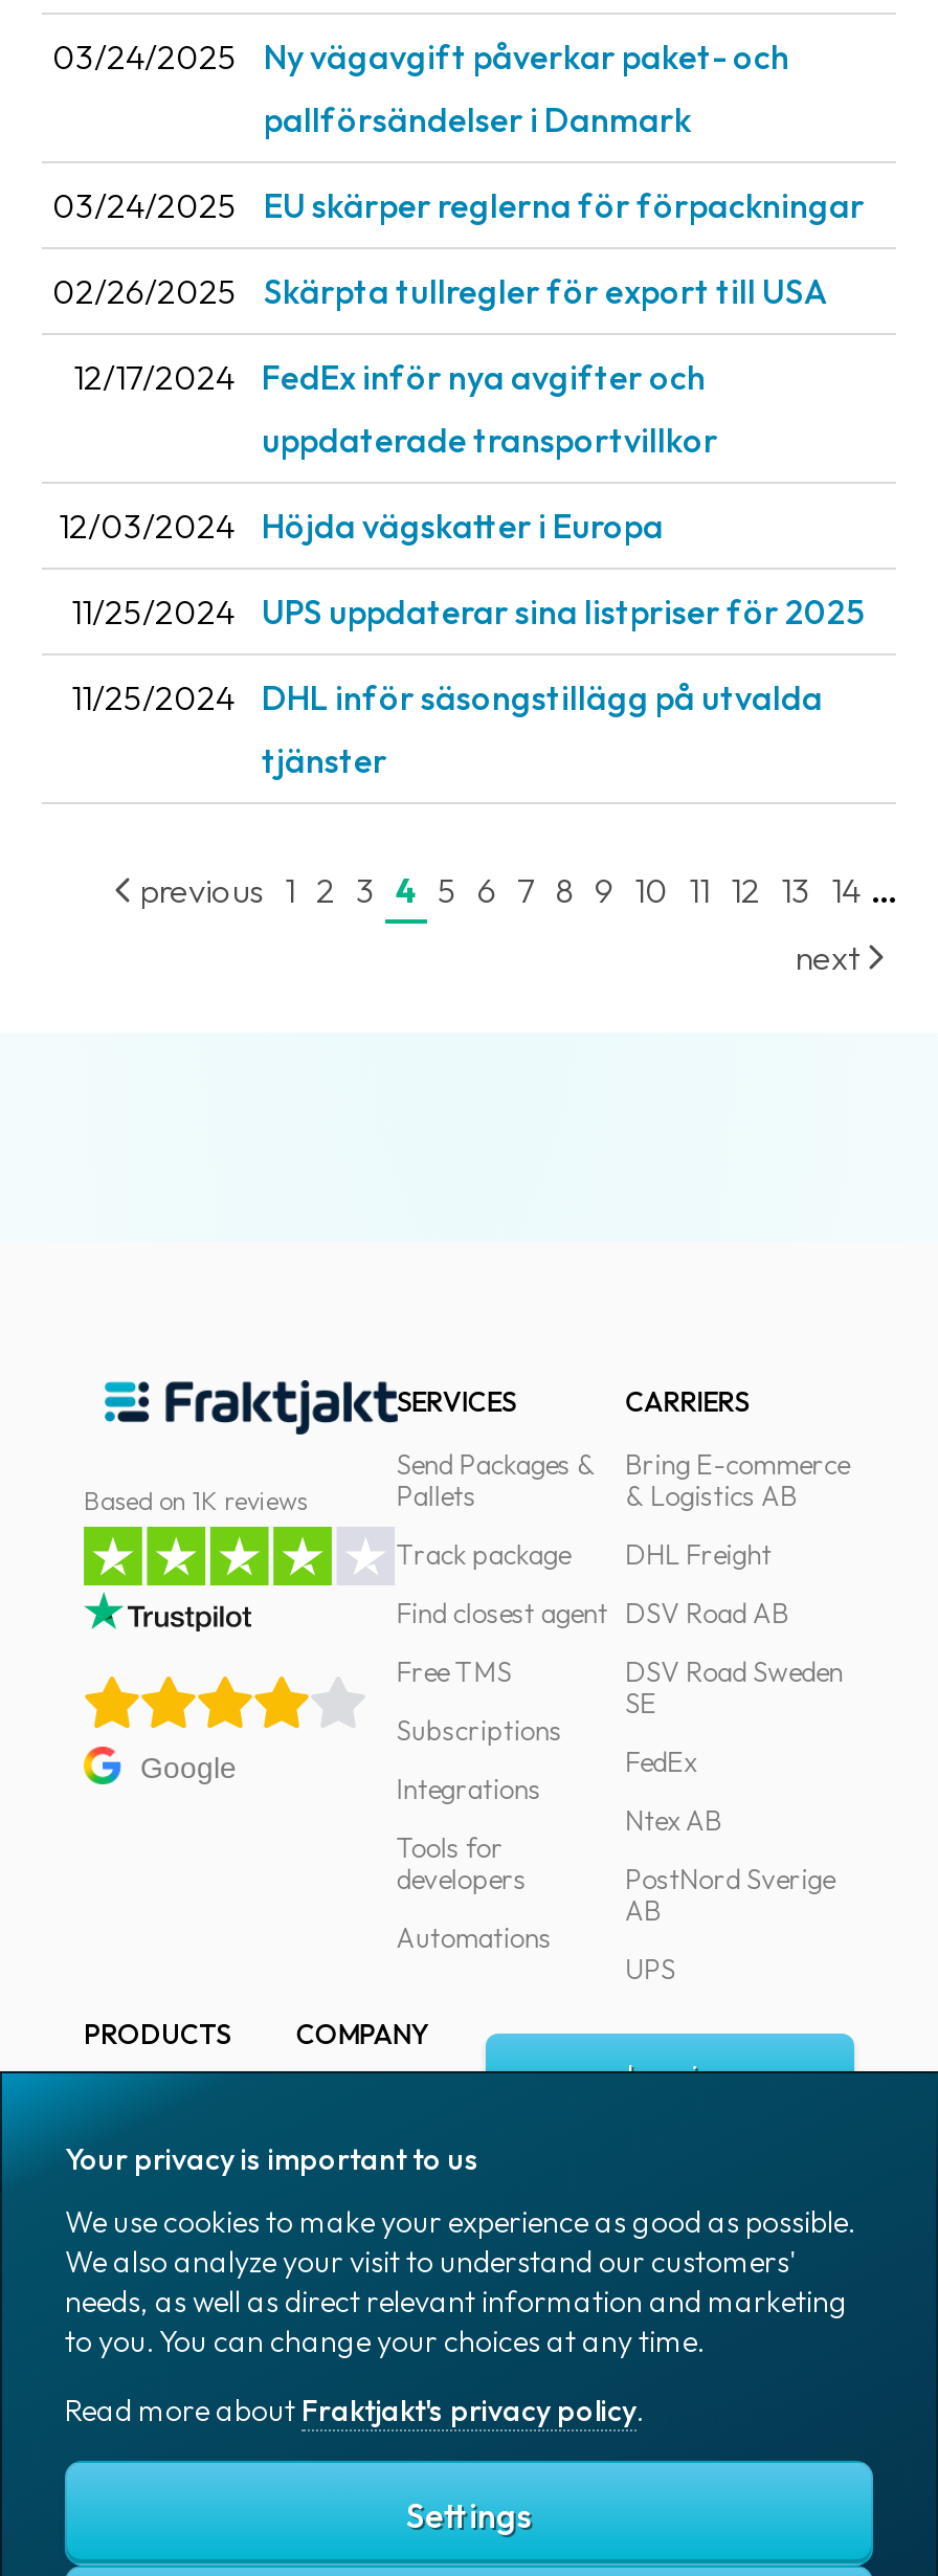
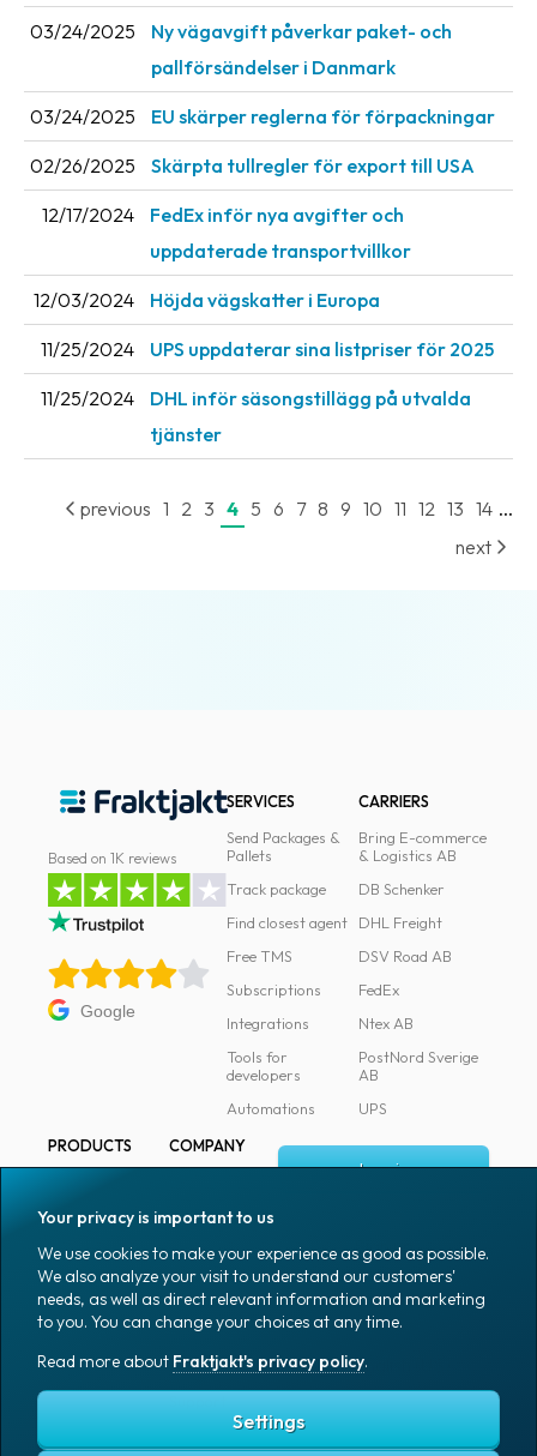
moved down: DHL Freight | DSV Road AB

+ DB Schenker

- DSV Road Sweden
- SE
